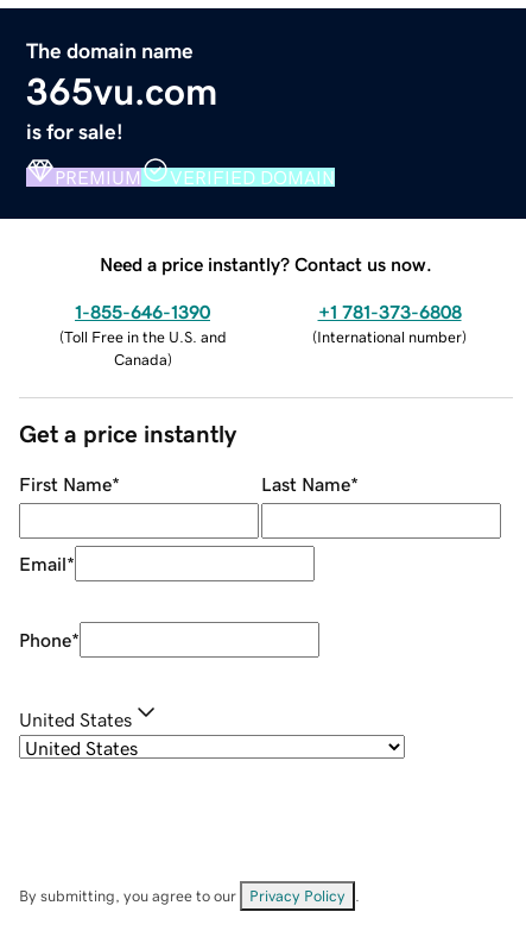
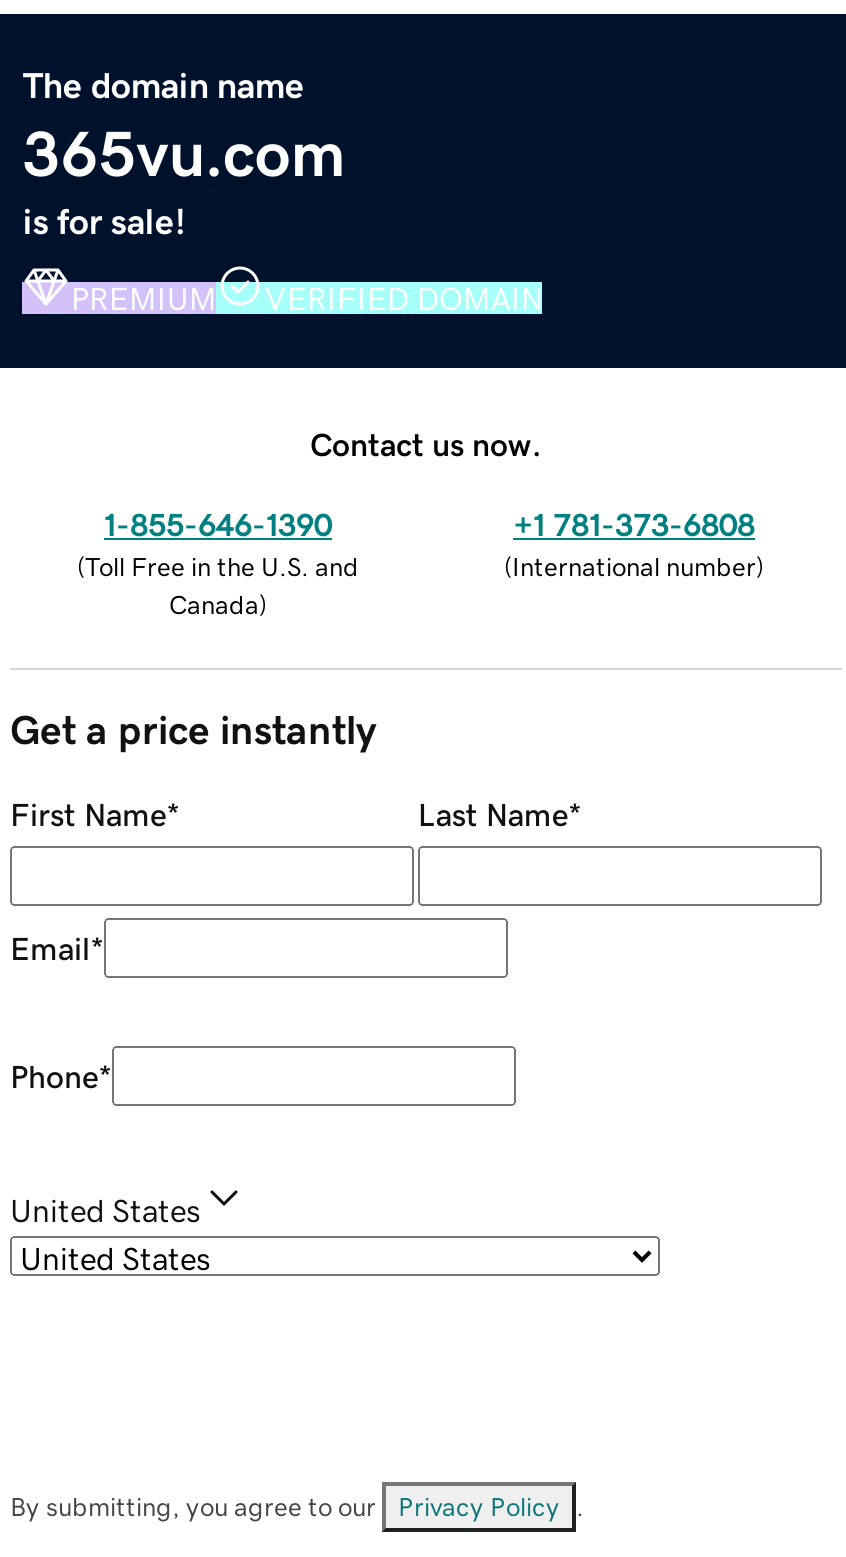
- Need a price instantly? Contact us now.
+ Contact us now.
